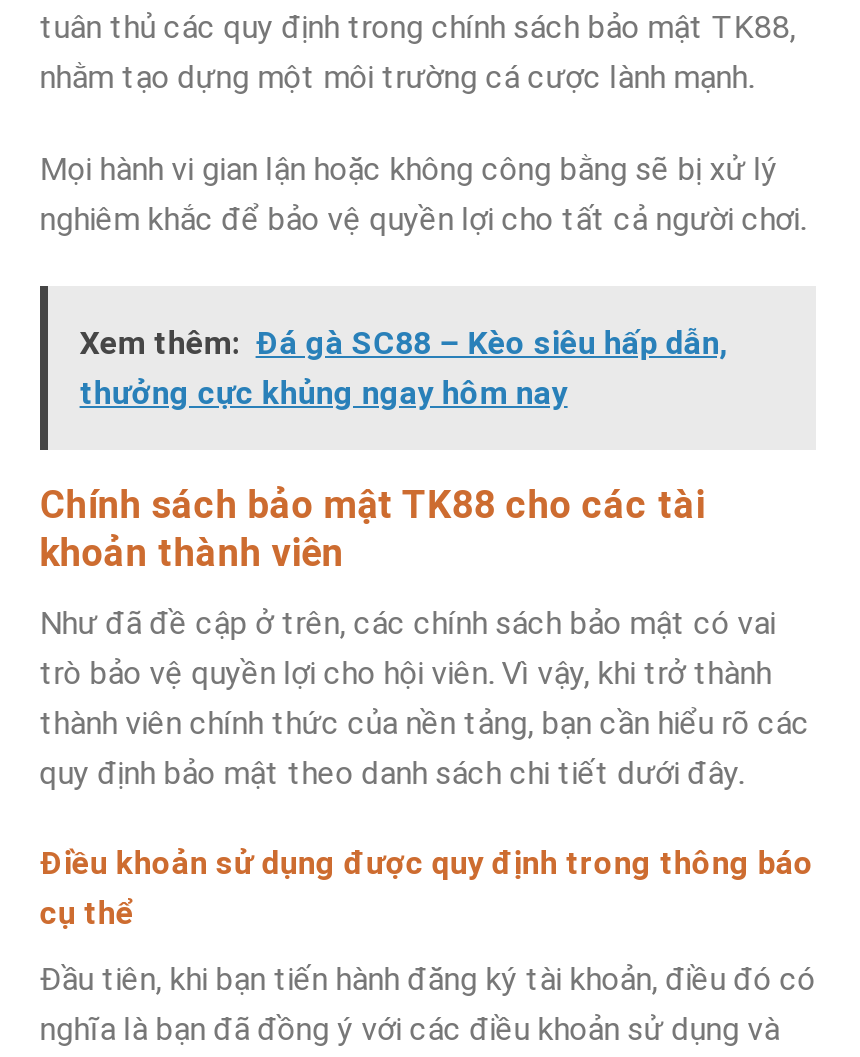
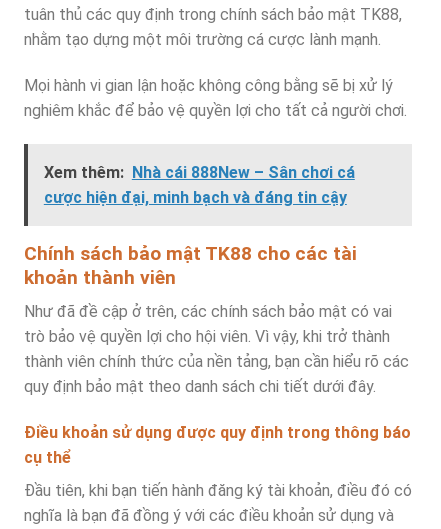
- Xem thêm: Đá gà SC88 – Kèo siêu hấp dẫn,
- thưởng cực khủng ngay hôm nay
+ Xem thêm: Nhà cái 888New – Sân chơi cá
+ cược hiện đại, minh bạch và đáng tin cậy
